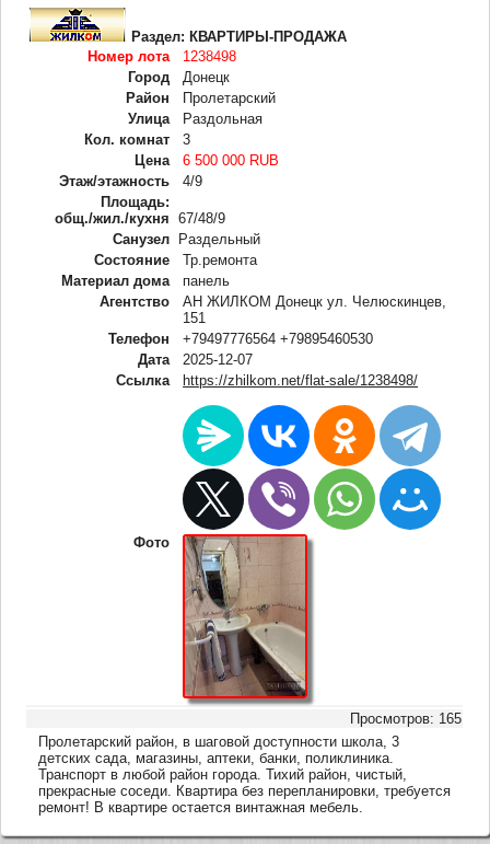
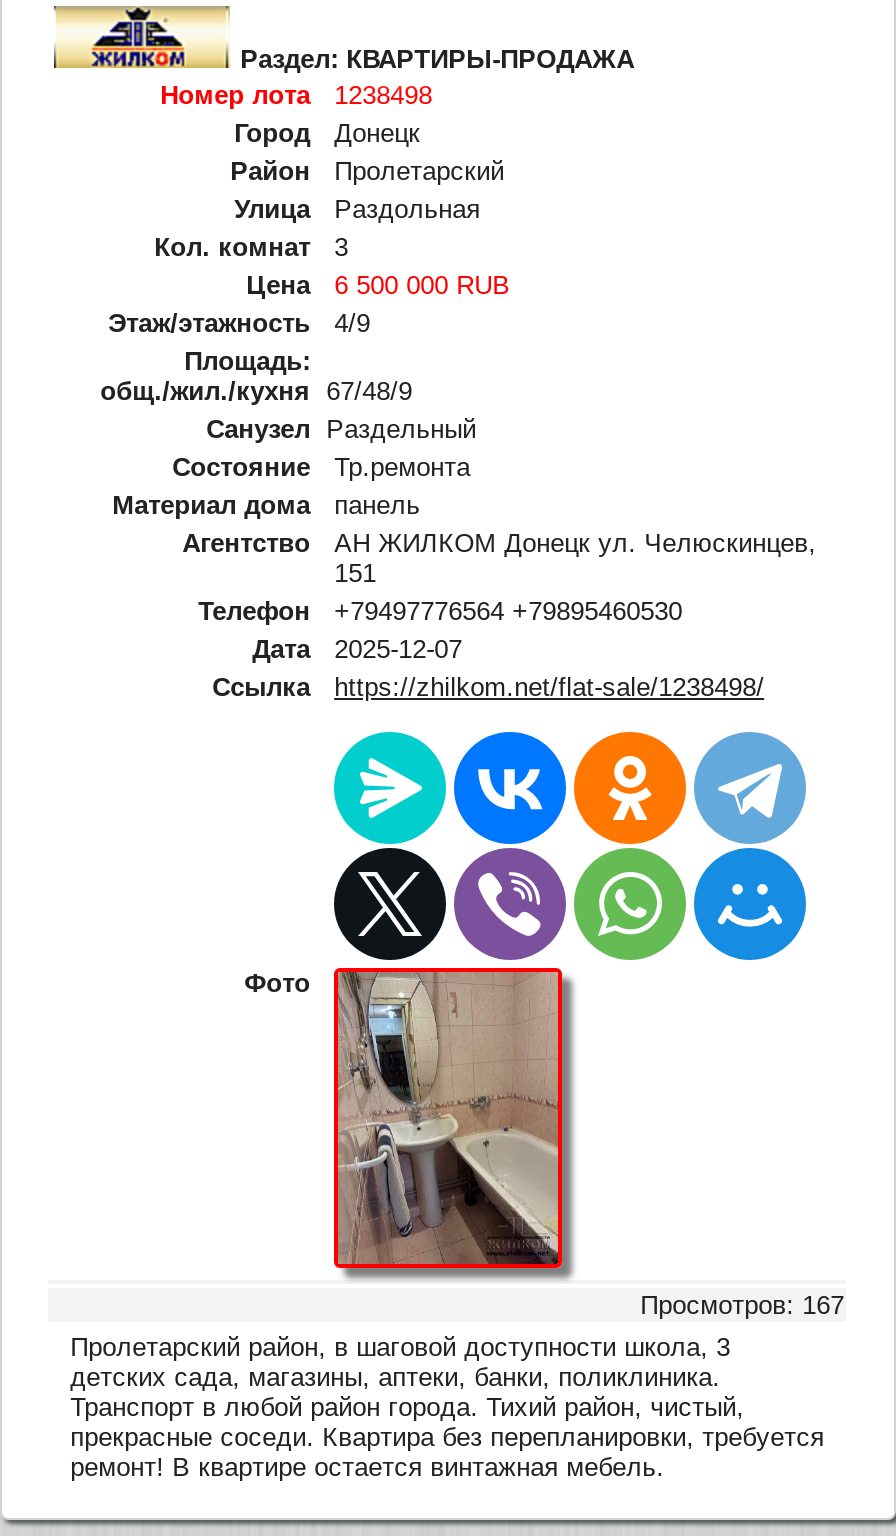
- Просмотров: 165
+ Просмотров: 167
